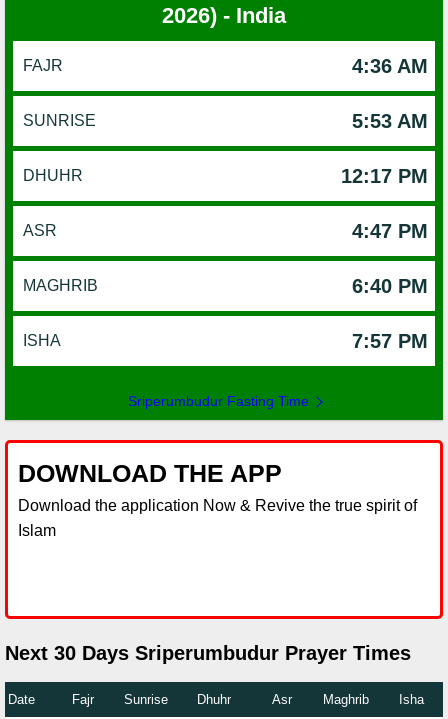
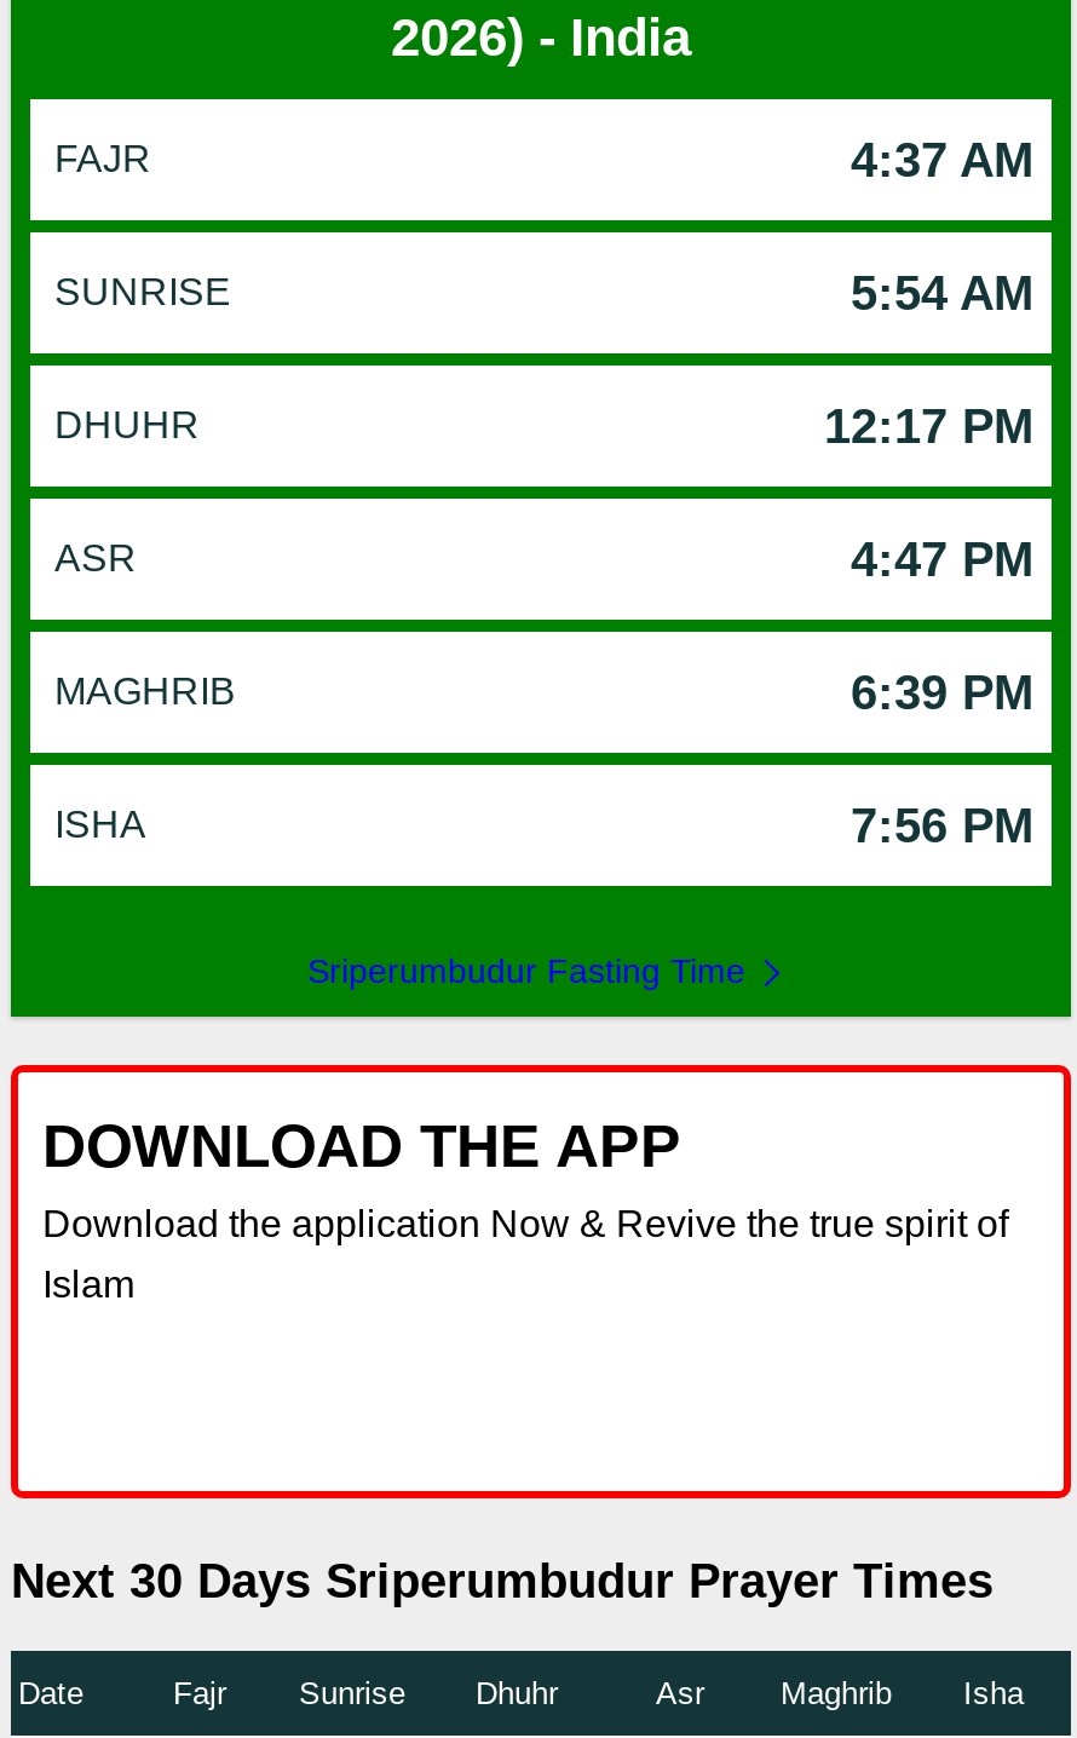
- 4:36 AM
+ 4:37 AM

- 5:53 AM
+ 5:54 AM

- 6:40 PM
+ 6:39 PM

- 7:57 PM
+ 7:56 PM
